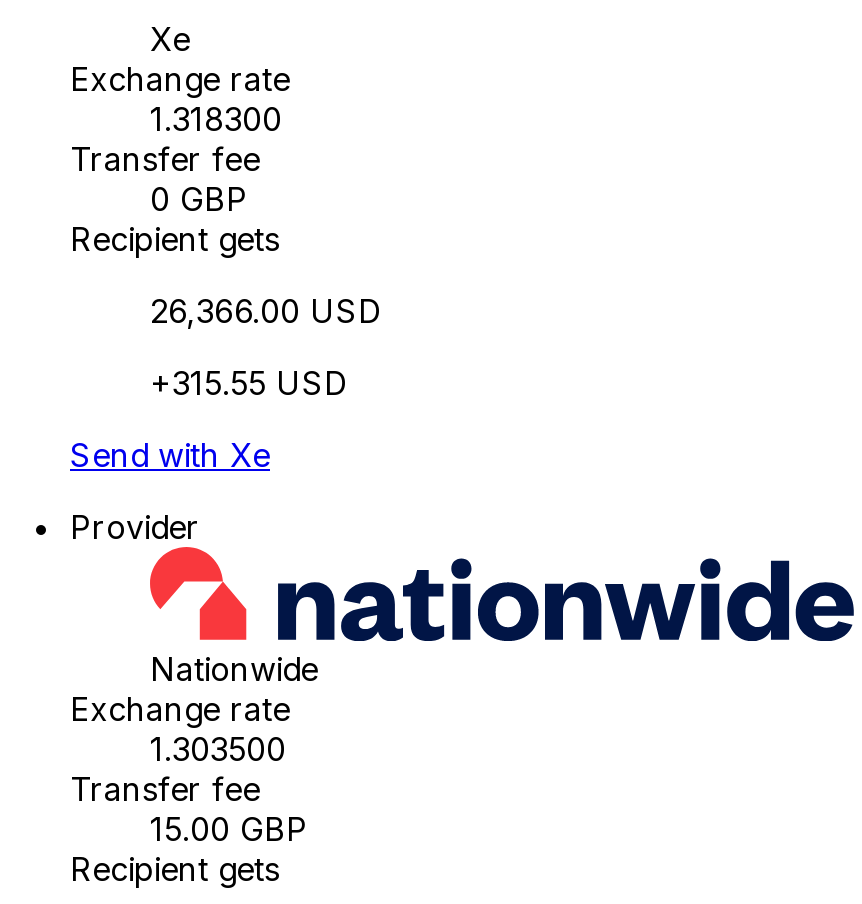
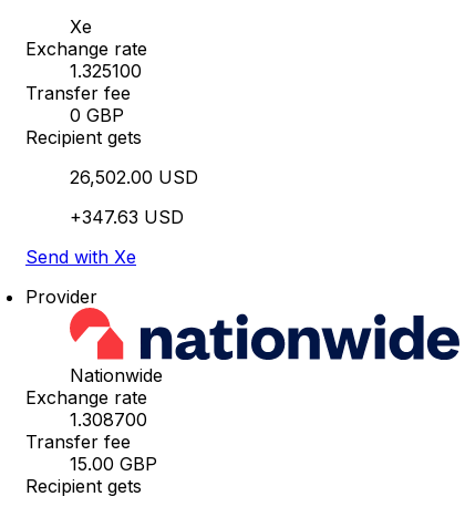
- 1.318300
+ 1.325100

- 26,366.00 USD
+ 26,502.00 USD

- +315.55 USD
+ +347.63 USD

- 1.303500
+ 1.308700
